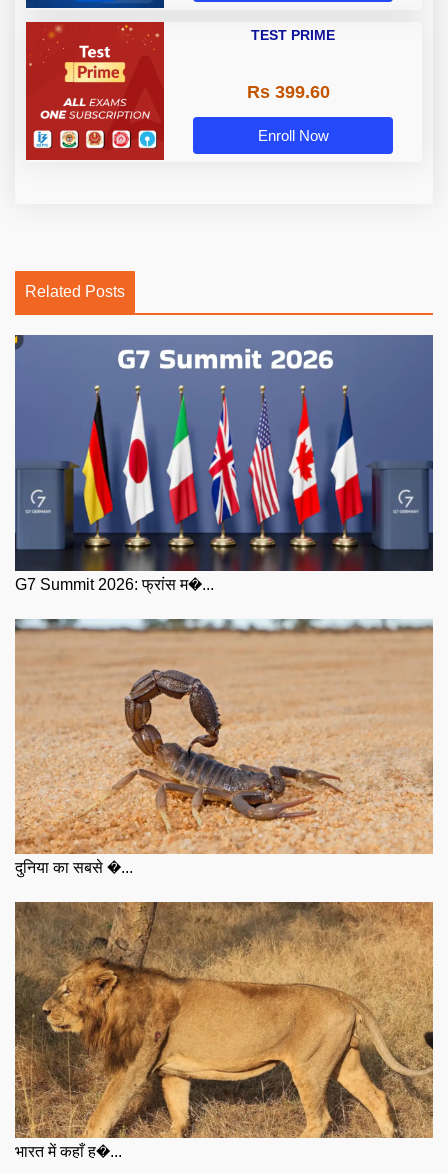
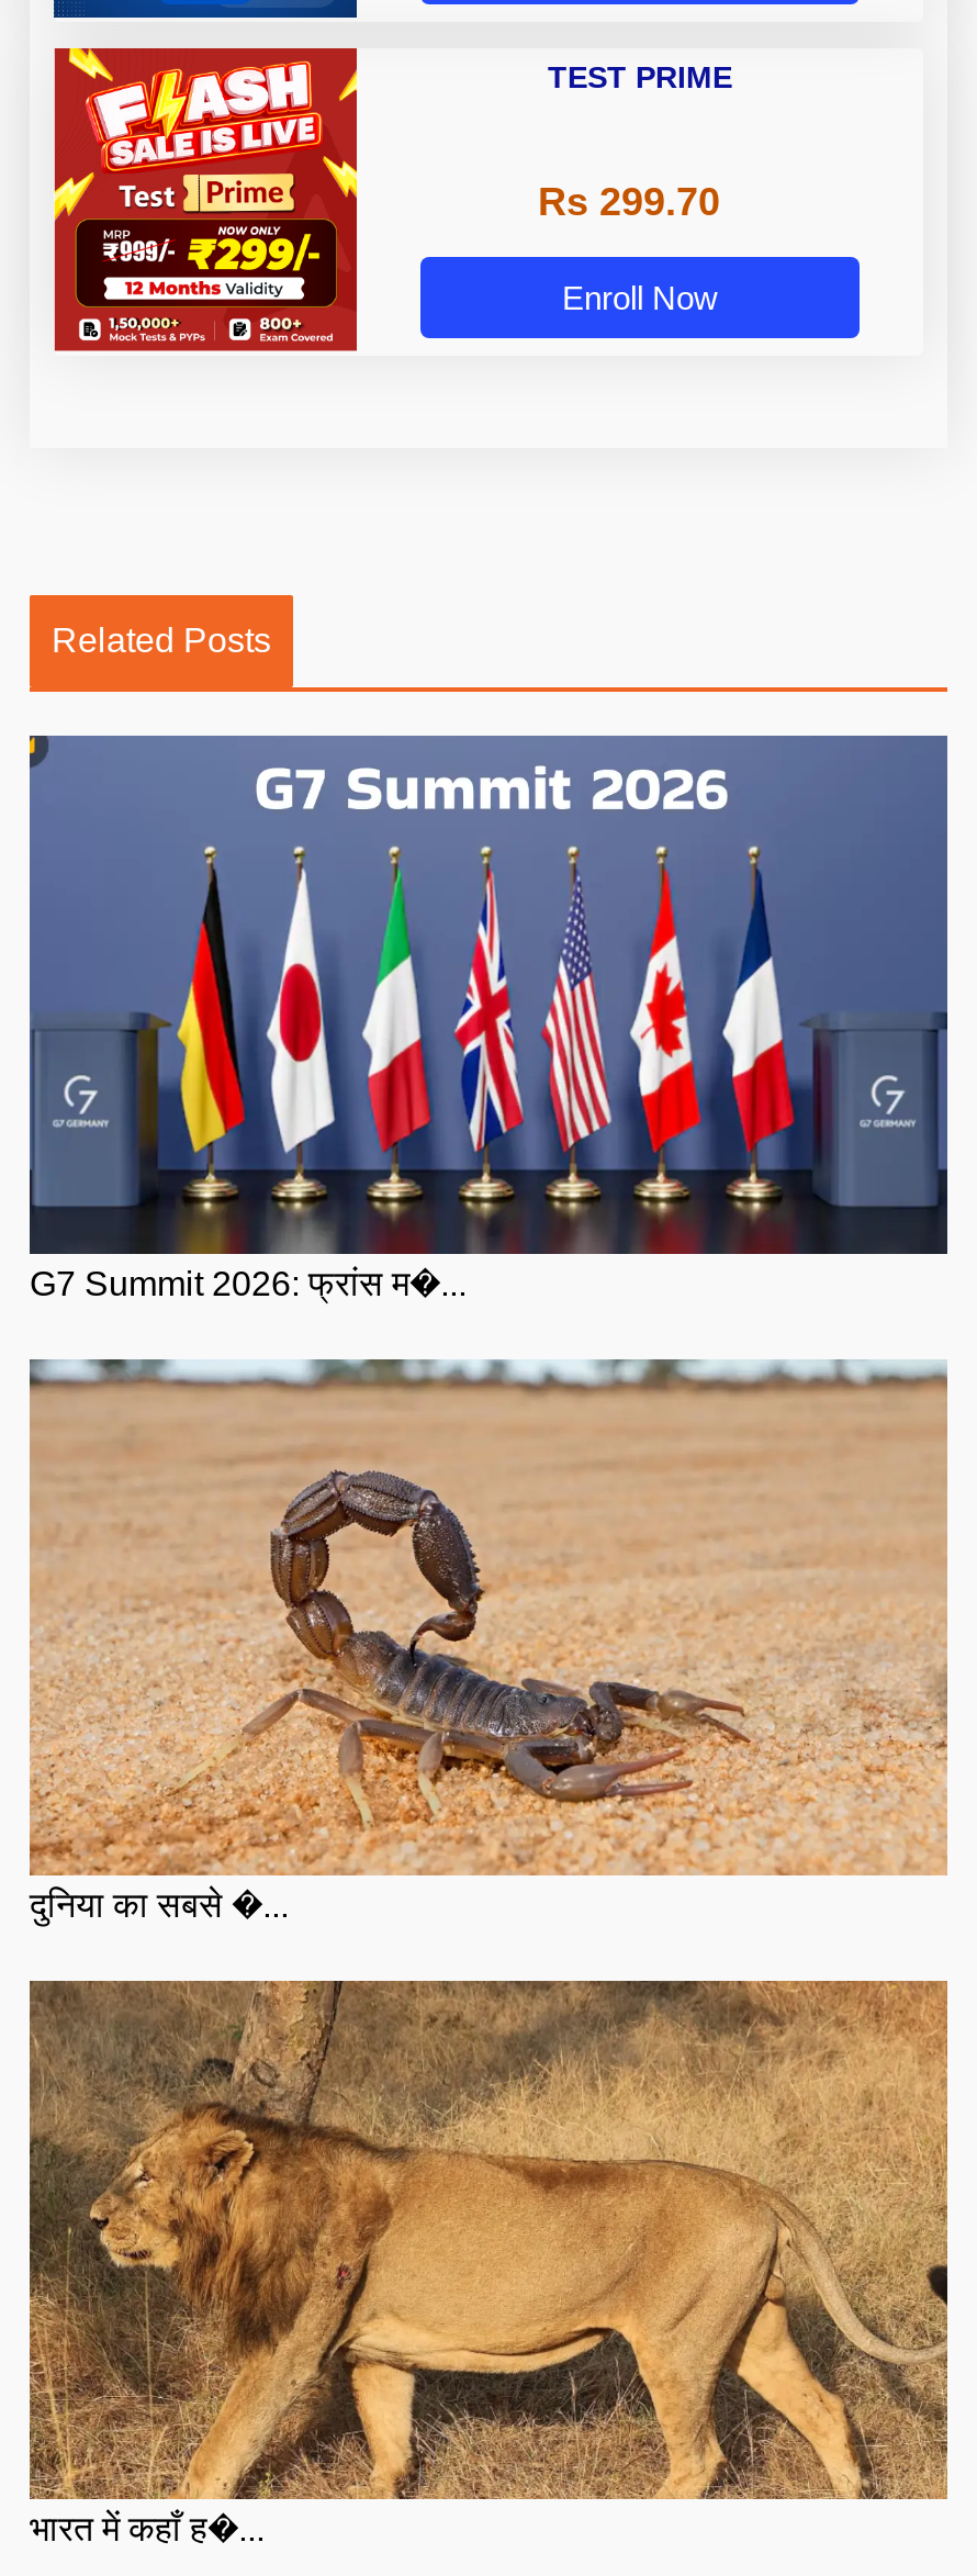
- [image]
+ [image]

- Rs 399.60
+ Rs 299.70
